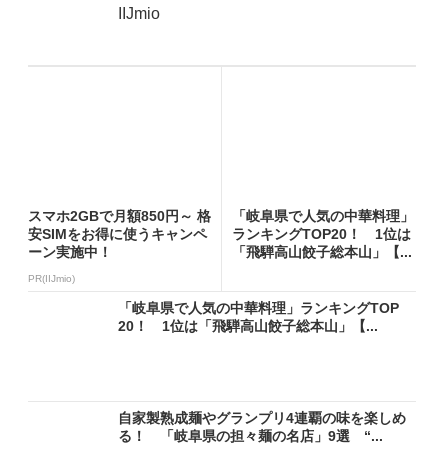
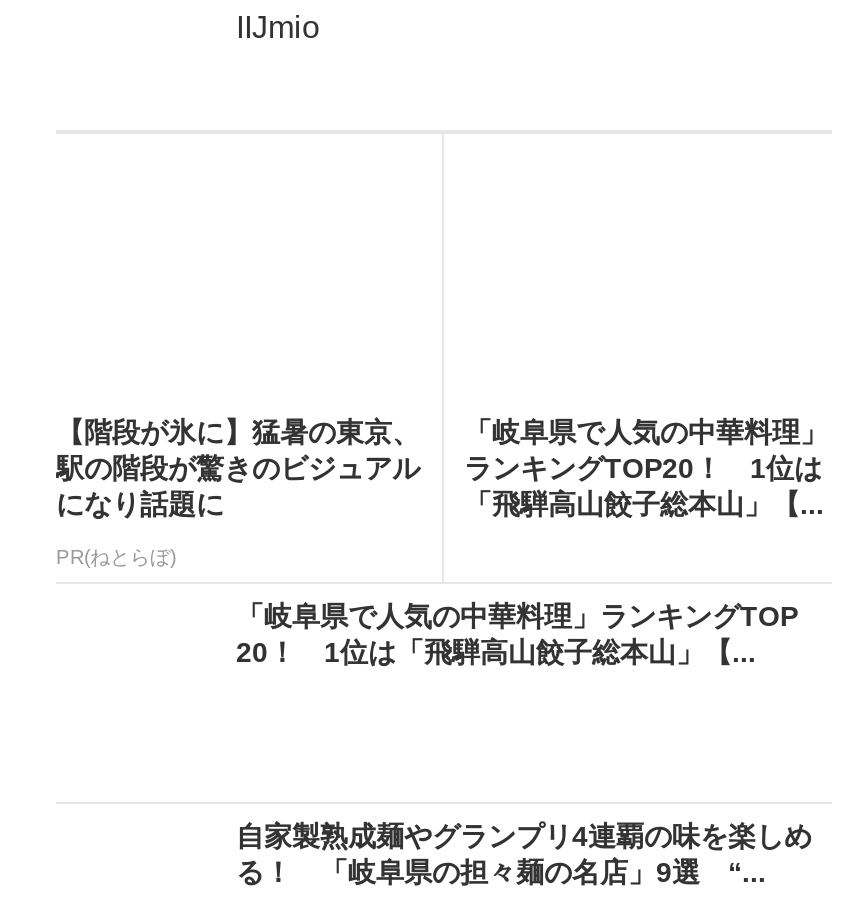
- スマホ2GBで月額850円～ 格
- 安SIMをお得に使うキャンペ
- ーン実施中！
+ 【階段が氷に】猛暑の東京、
+ 駅の階段が驚きのビジュアル
+ になり話題に

- PR(IIJmio)
+ PR(ねとらぼ)
